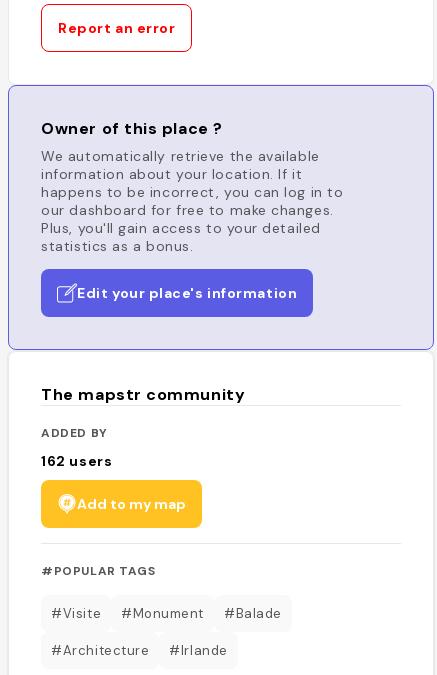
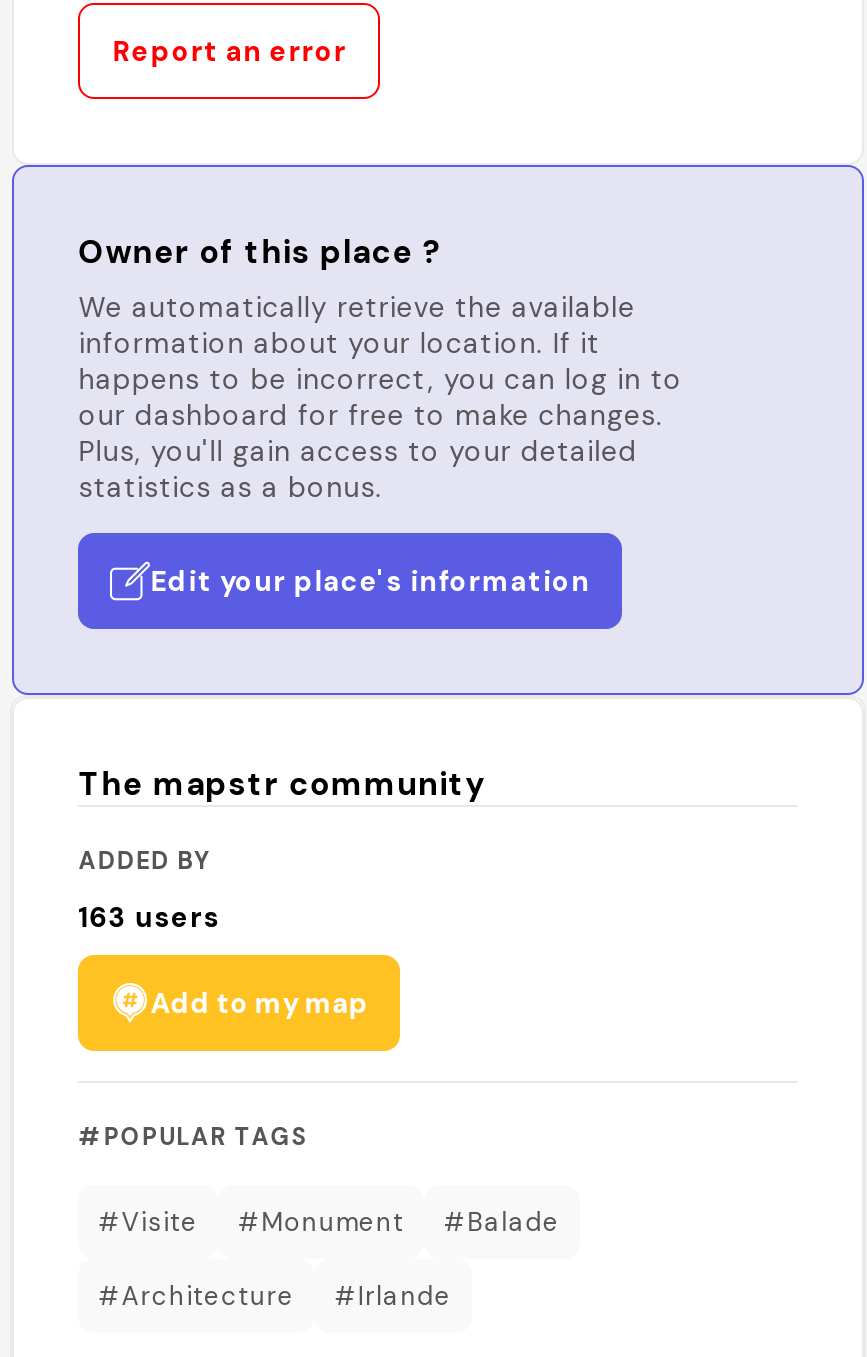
- 162 users
+ 163 users
